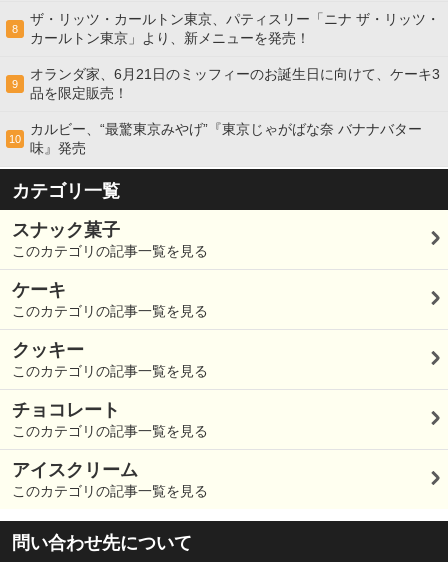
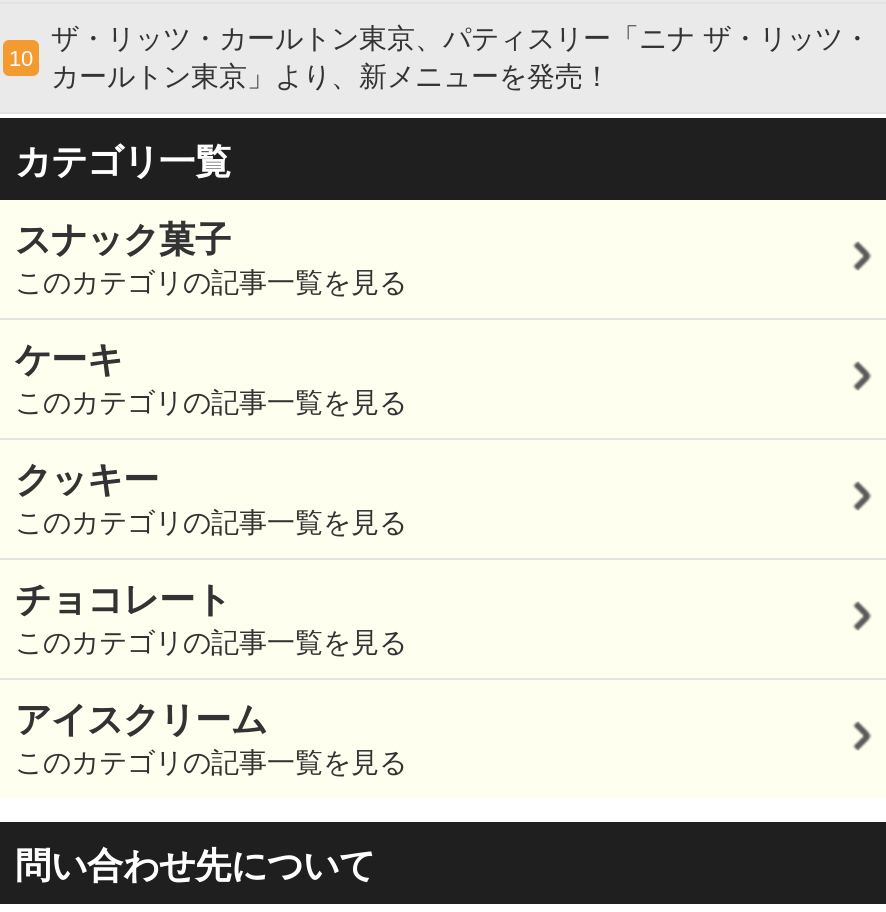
- 8
+ 10

- オランダ家、6月21日のミッフィーのお誕生日に向けて、ケーキ3
- 品を限定販売！
- 10

- 9

- カルビー、“最驚東京みやげ”『東京じゃがばな奈 バナナバター
- 味』発売
